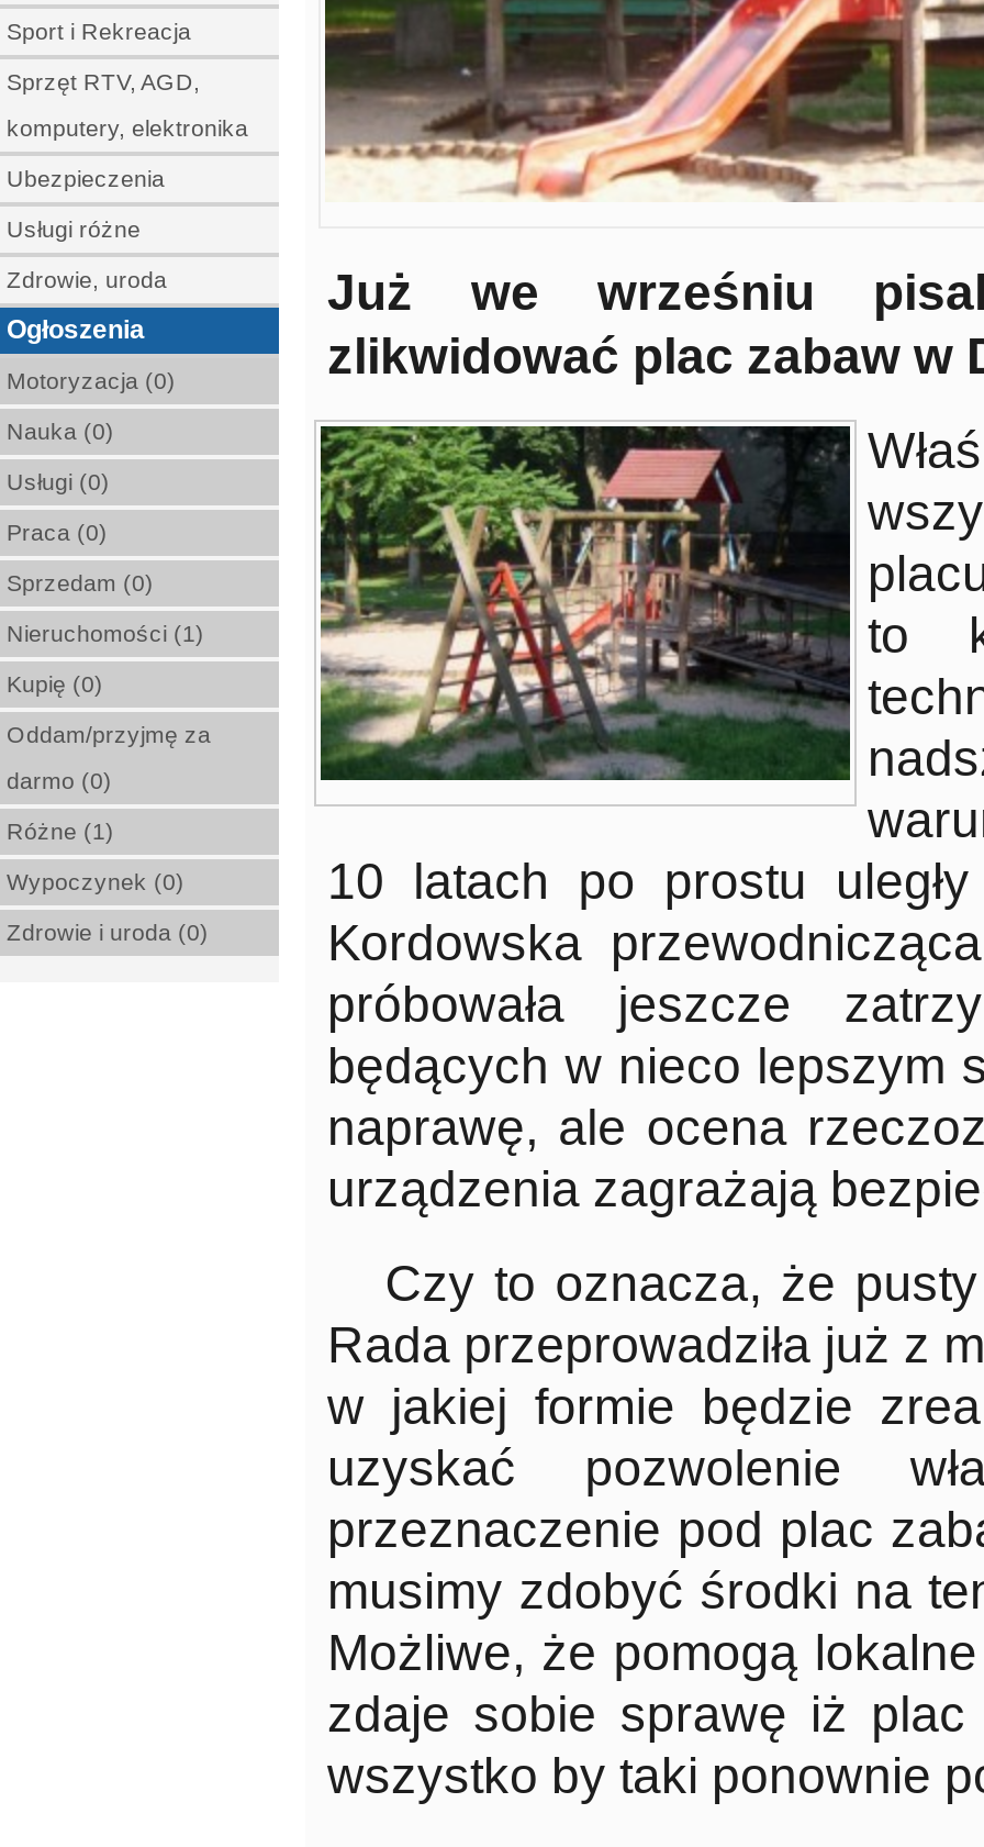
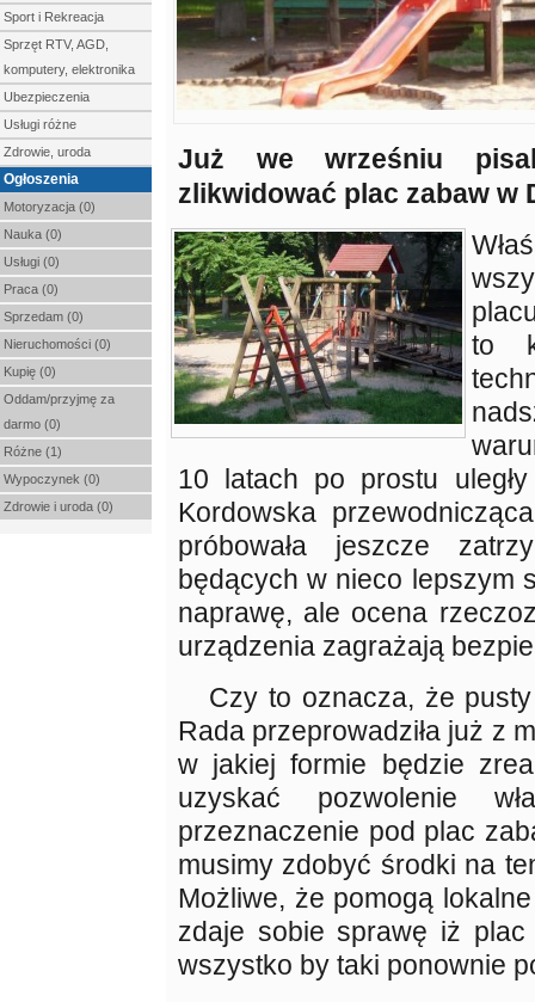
- Nieruchomości (1)
+ Nieruchomości (0)
